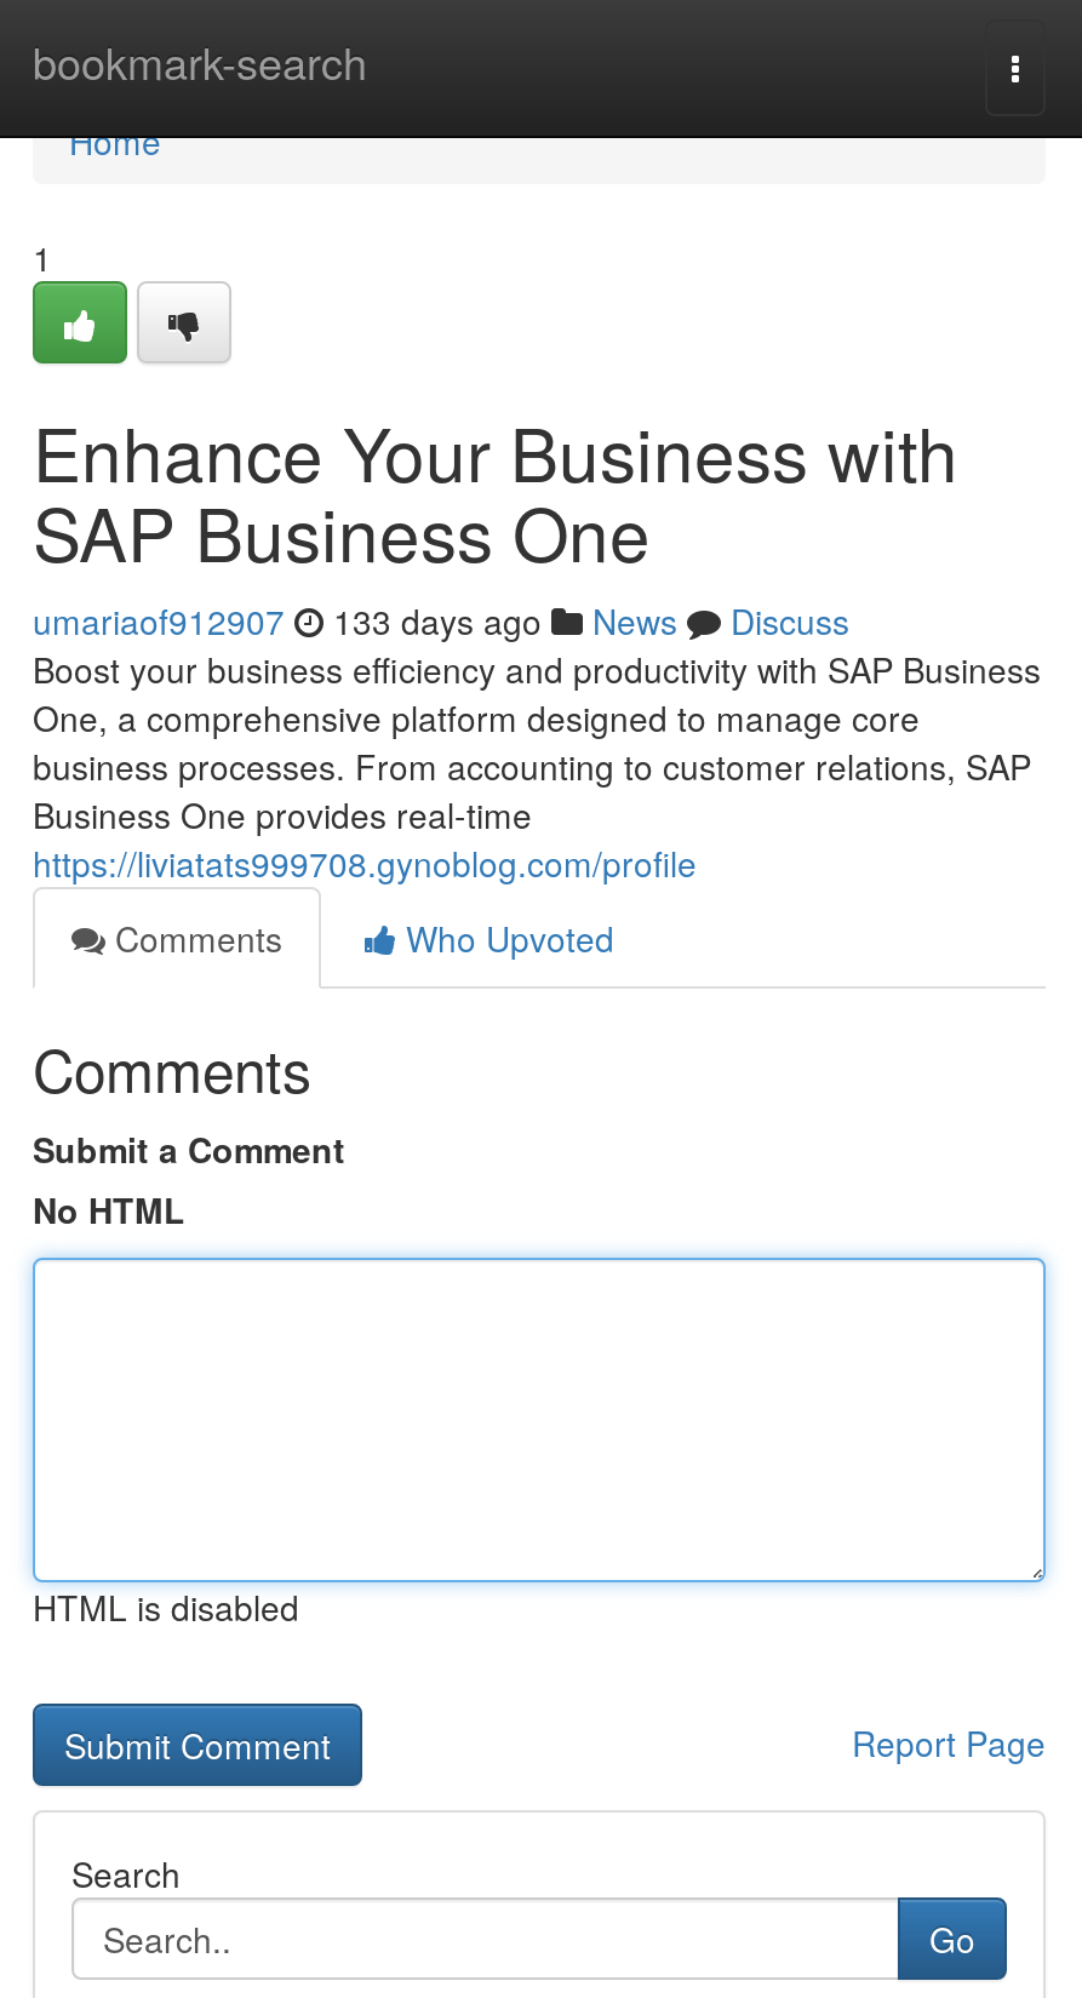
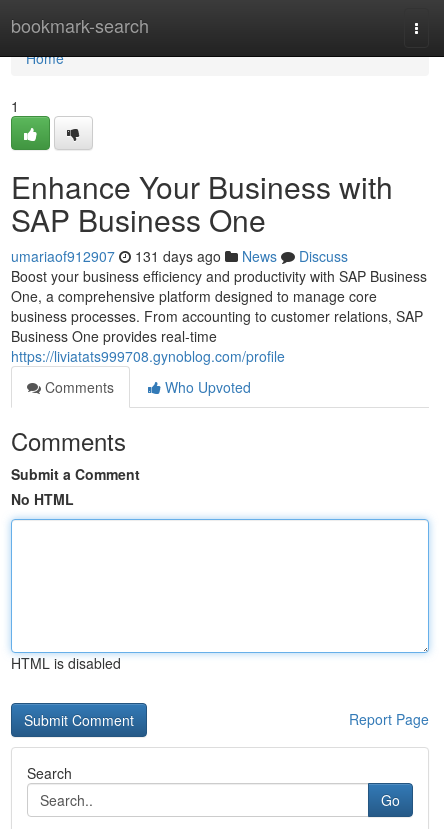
- umariaof912907 133 days ago News Discuss
+ umariaof912907 131 days ago News Discuss
